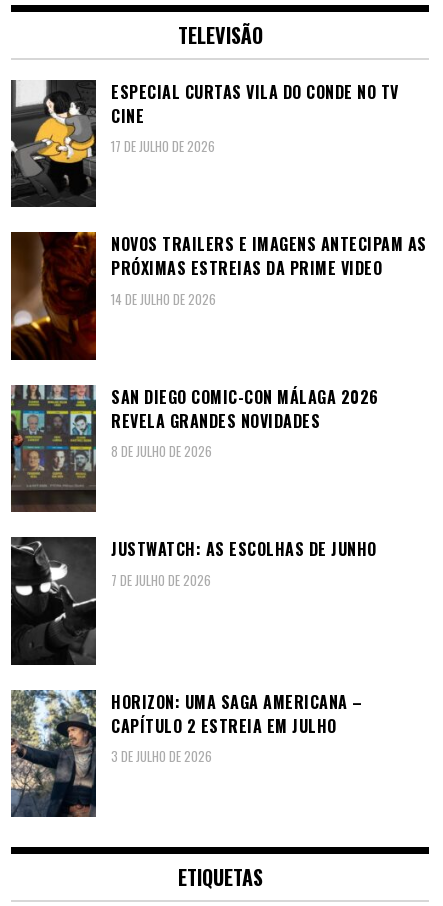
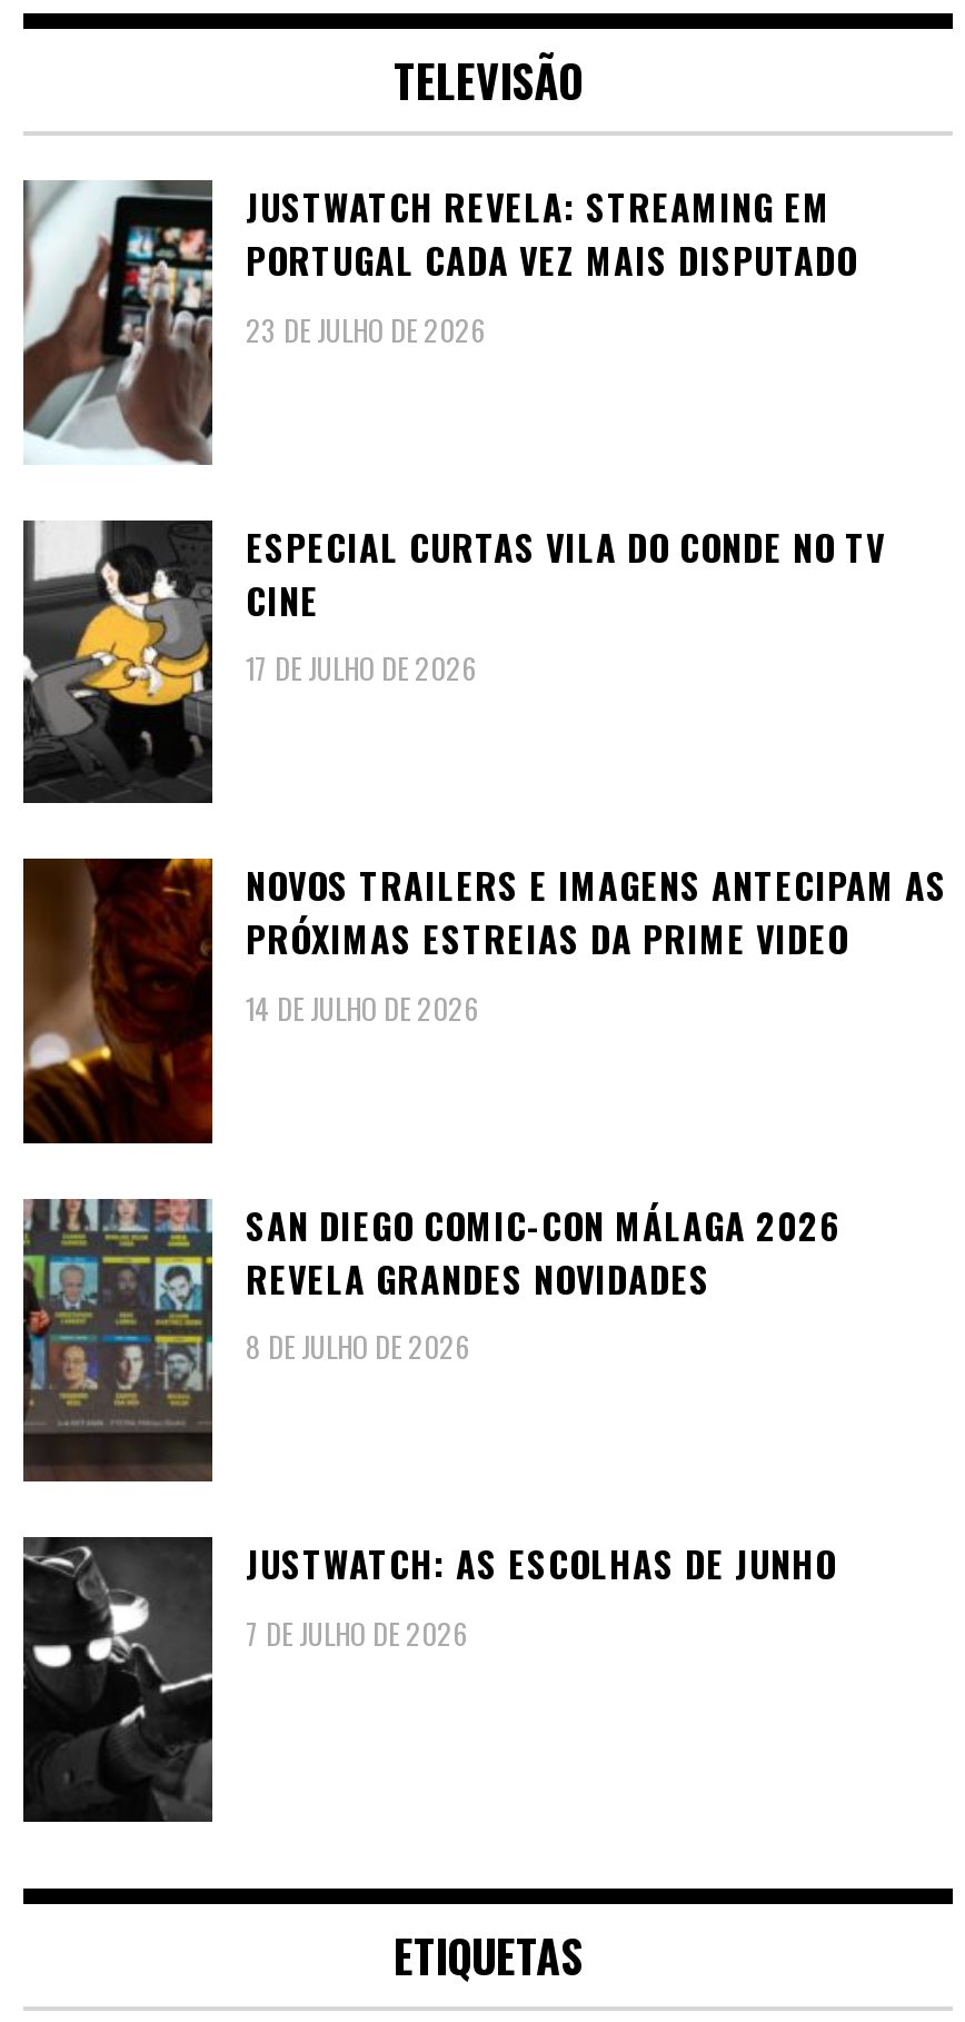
+ [image]
+ JUSTWATCH REVELA: STREAMING EM
+ PORTUGAL CADA VEZ MAIS DISPUTADO
+ 23 DE JULHO DE 2026

moved down: [image] | ESPECIAL CURTAS VILA DO CONDE NO TV | CINE | ... | JUSTWATCH: AS ESCOLHAS DE JUNHO | 7 DE JULHO DE 2026

- [image]
- HORIZON: UMA SAGA AMERICANA –
- CAPÍTULO 2 ESTREIA EM JULHO
- 3 DE JULHO DE 2026
